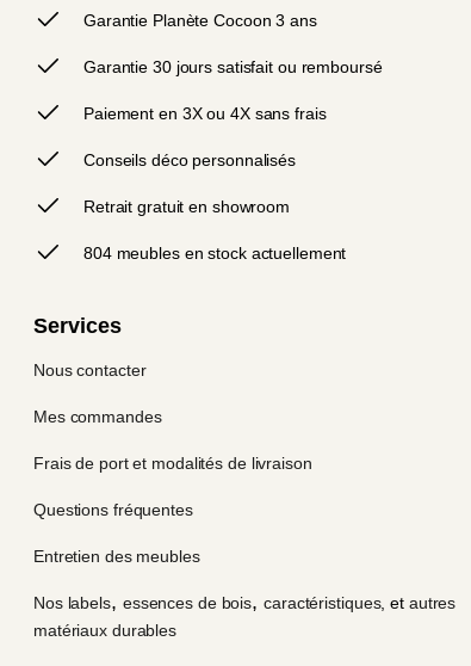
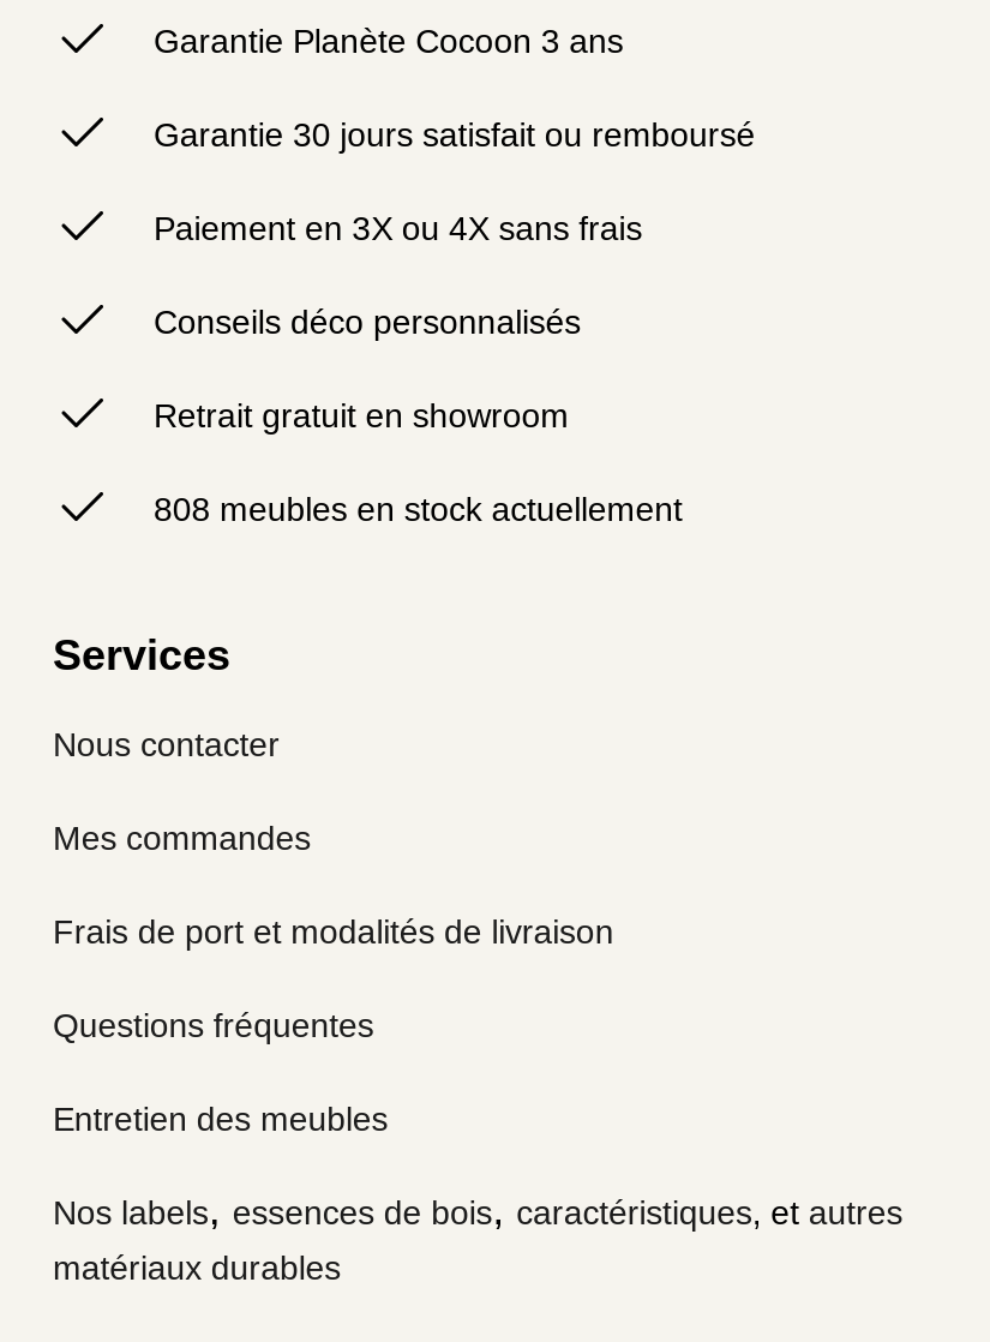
- 804 meubles en stock actuellement
+ 808 meubles en stock actuellement
